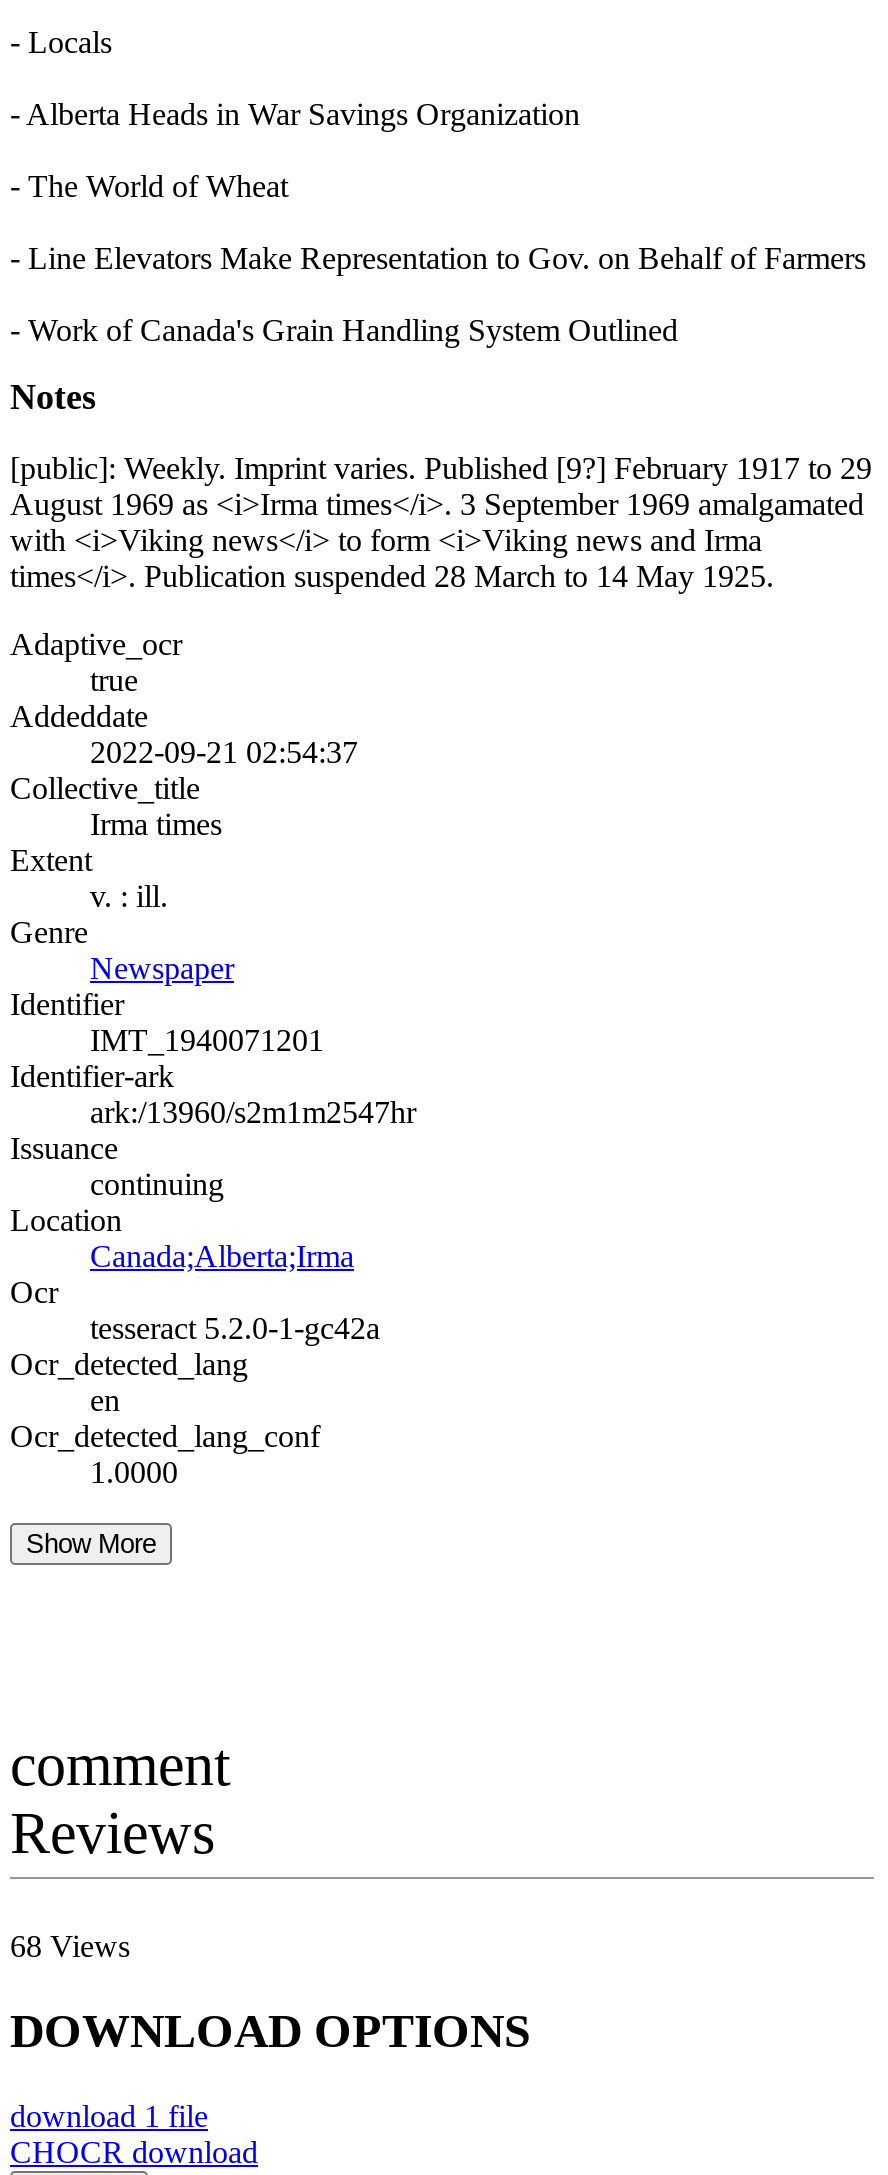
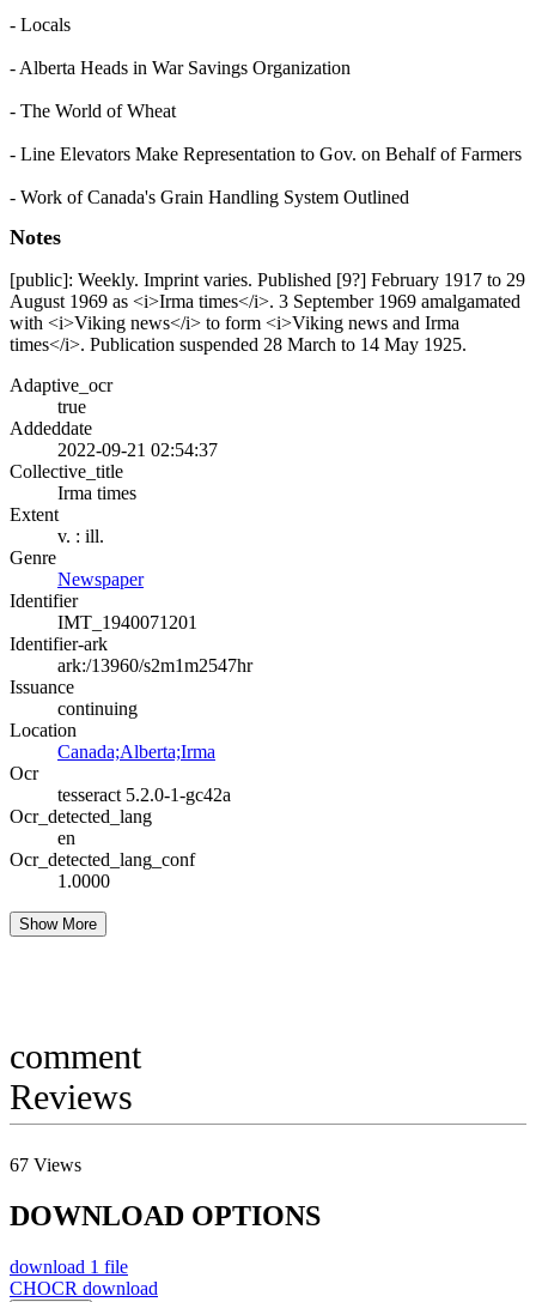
- 68 Views
+ 67 Views
